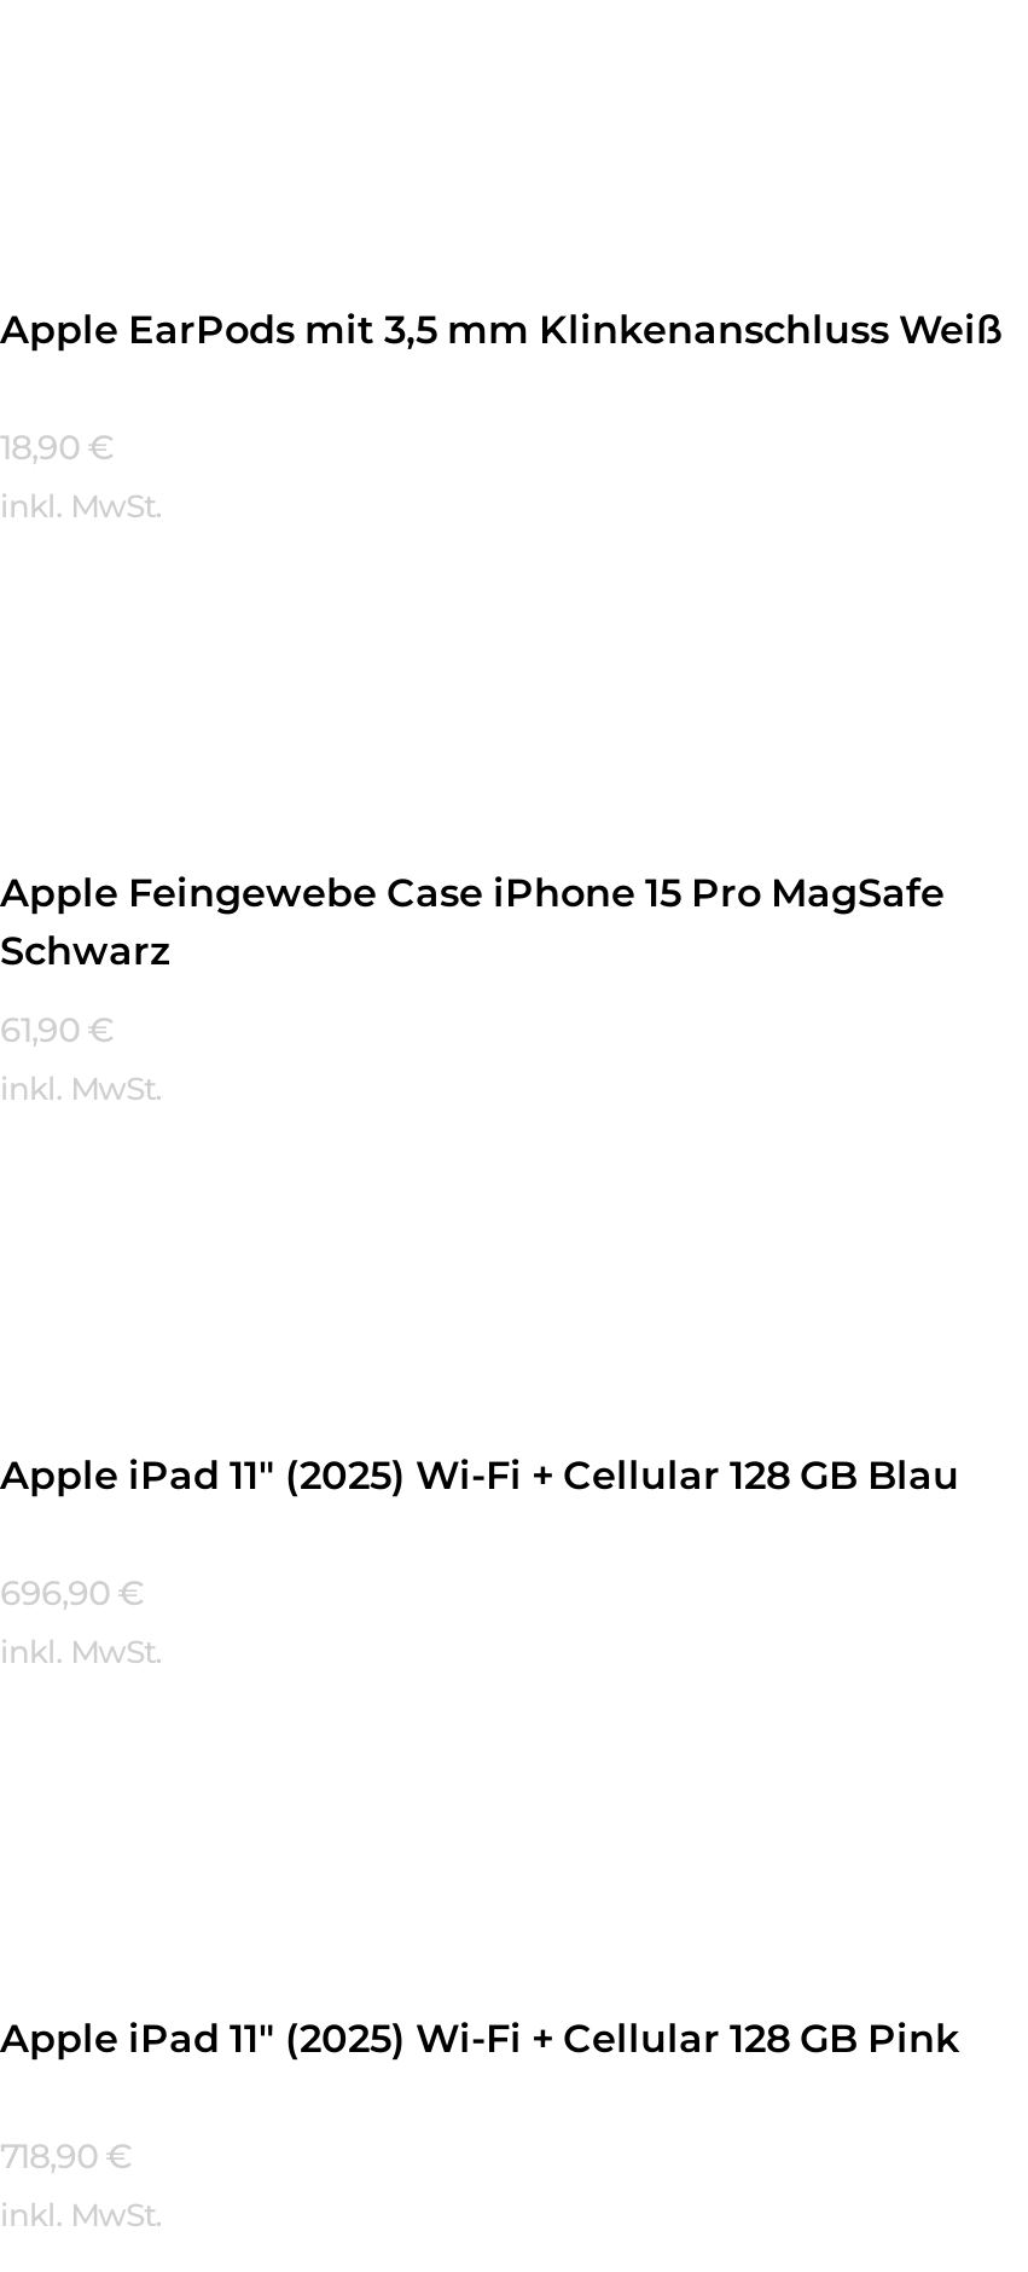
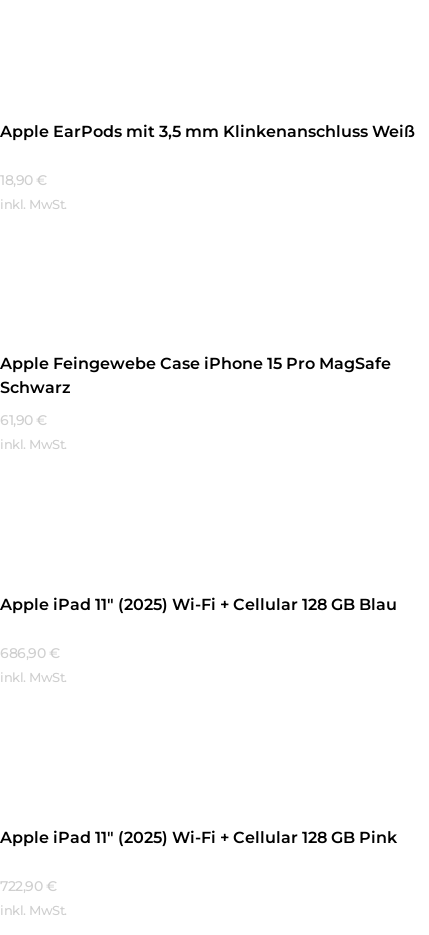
- 696,90 €
+ 686,90 €

- 718,90 €
+ 722,90 €
